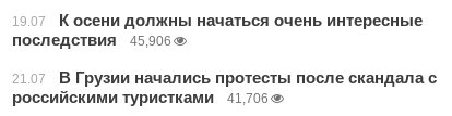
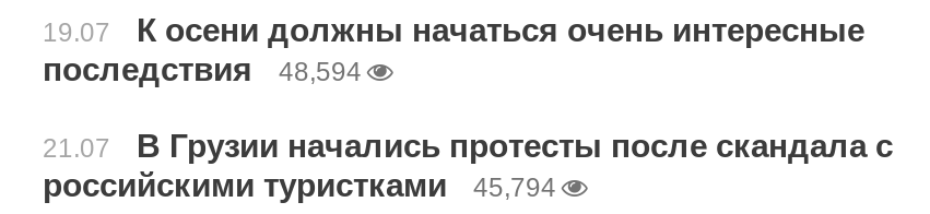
- последствия 45,906
+ последствия 48,594

- российскими туристками 41,706
+ российскими туристками 45,794
